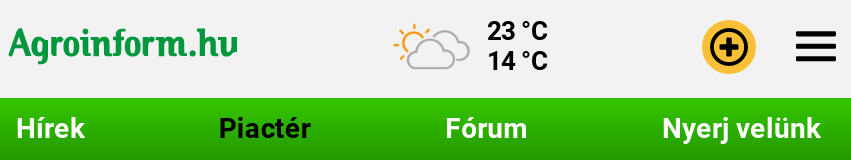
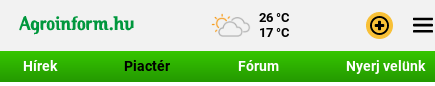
- 23 °C
+ 26 °C

- 14 °C
+ 17 °C
